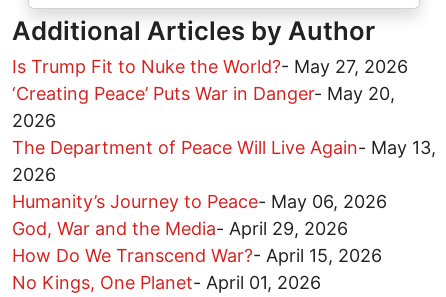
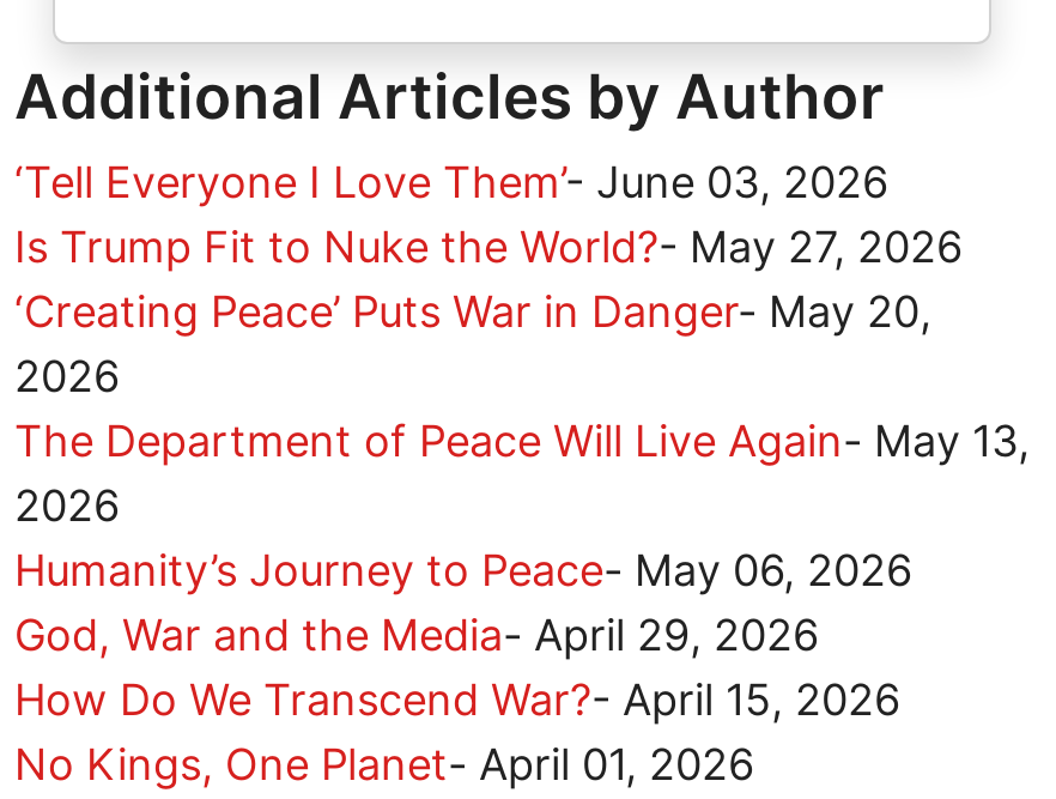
+ ‘Tell Everyone I Love Them’- June 03, 2026
